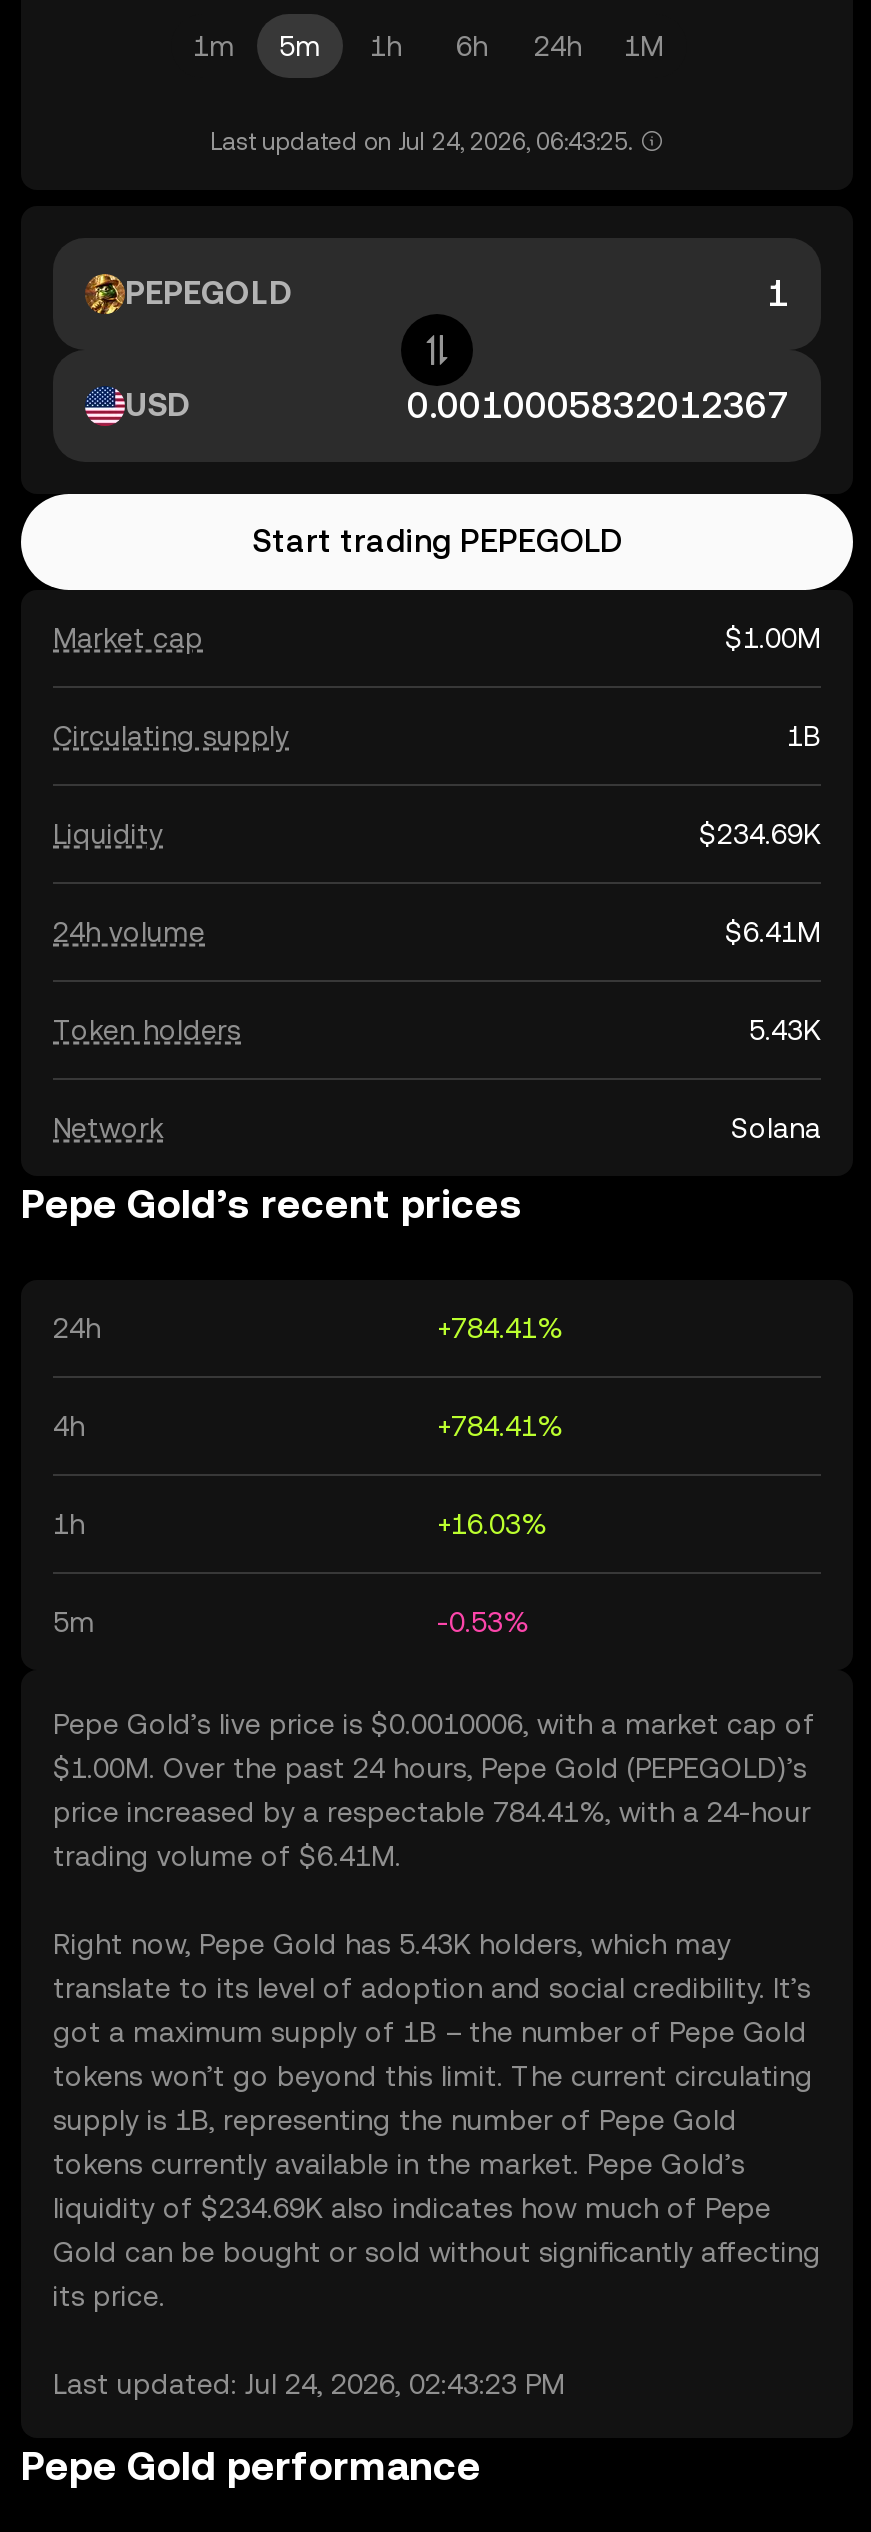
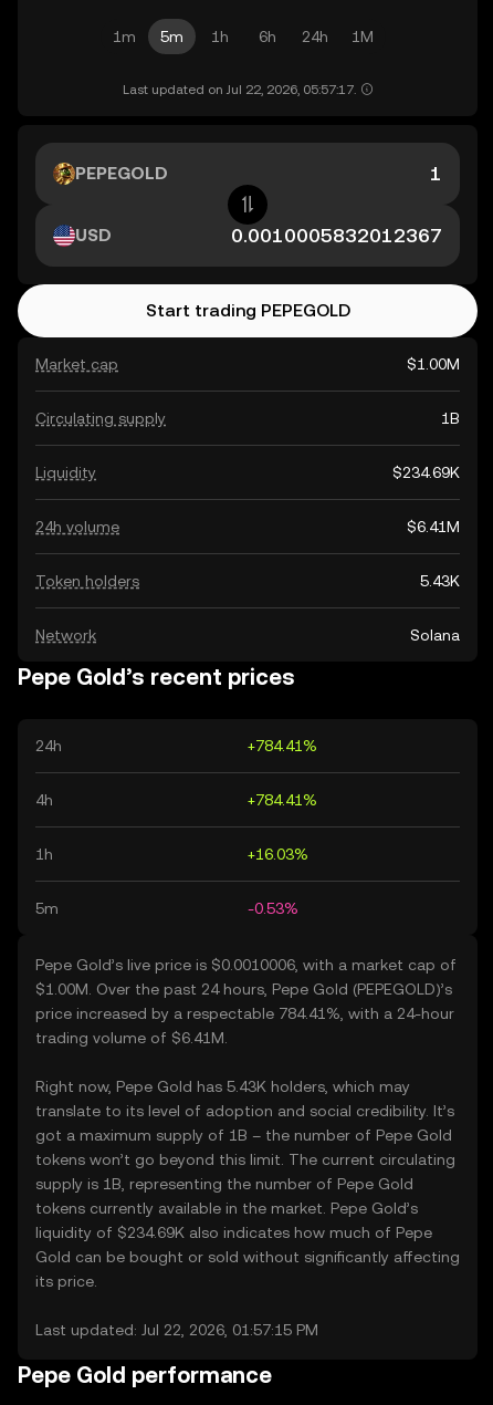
- Last updated on Jul 24, 2026, 06:43:25.
+ Last updated on Jul 22, 2026, 05:57:17.

- Last updated: Jul 24, 2026, 02:43:23 PM
+ Last updated: Jul 22, 2026, 01:57:15 PM
